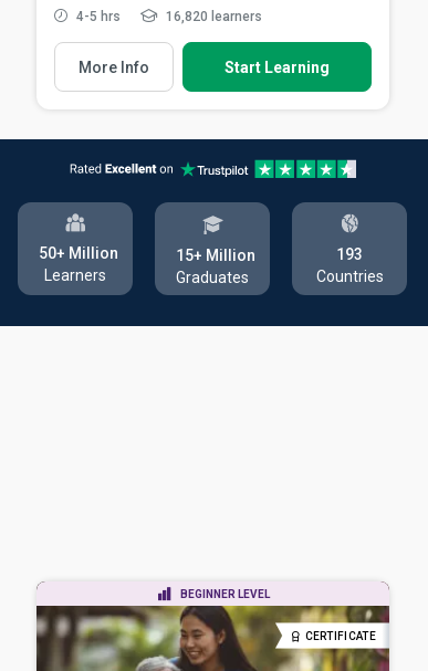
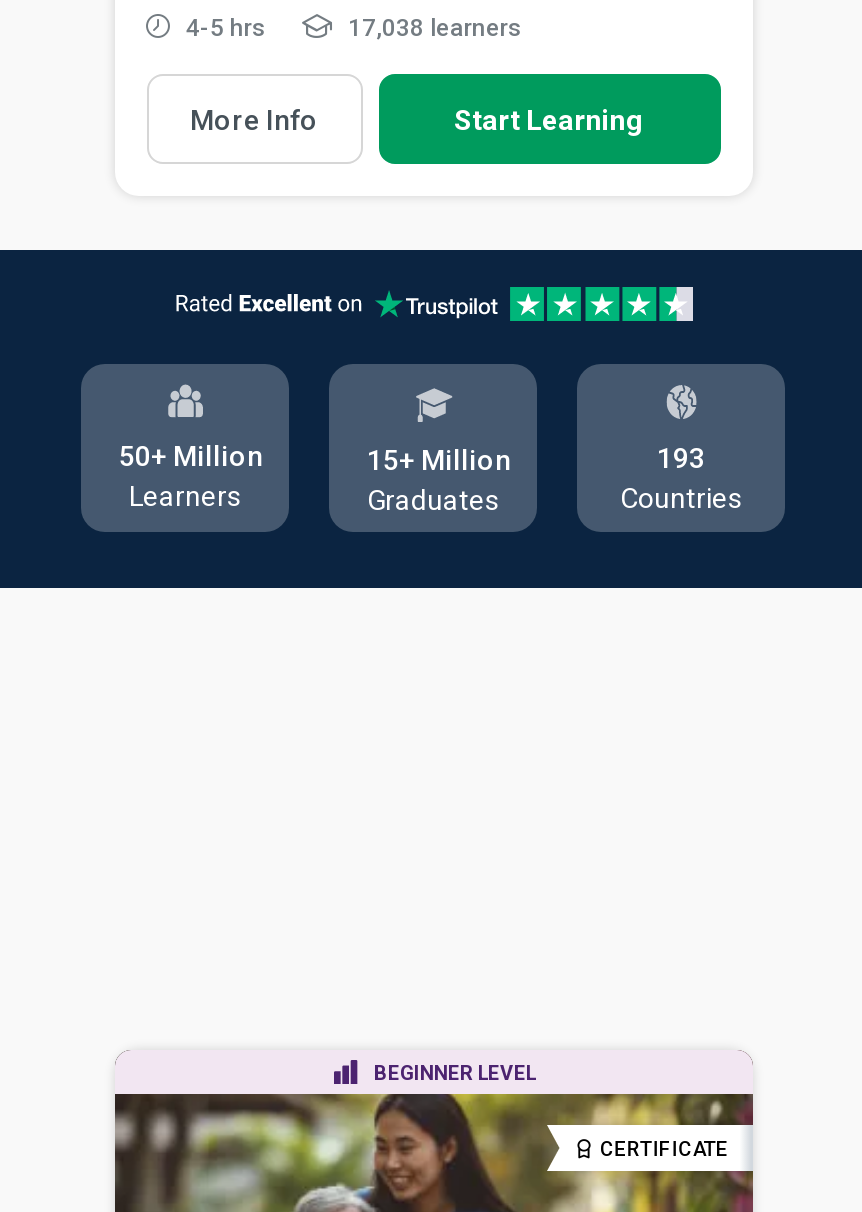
- 16,820 learners
+ 17,038 learners
